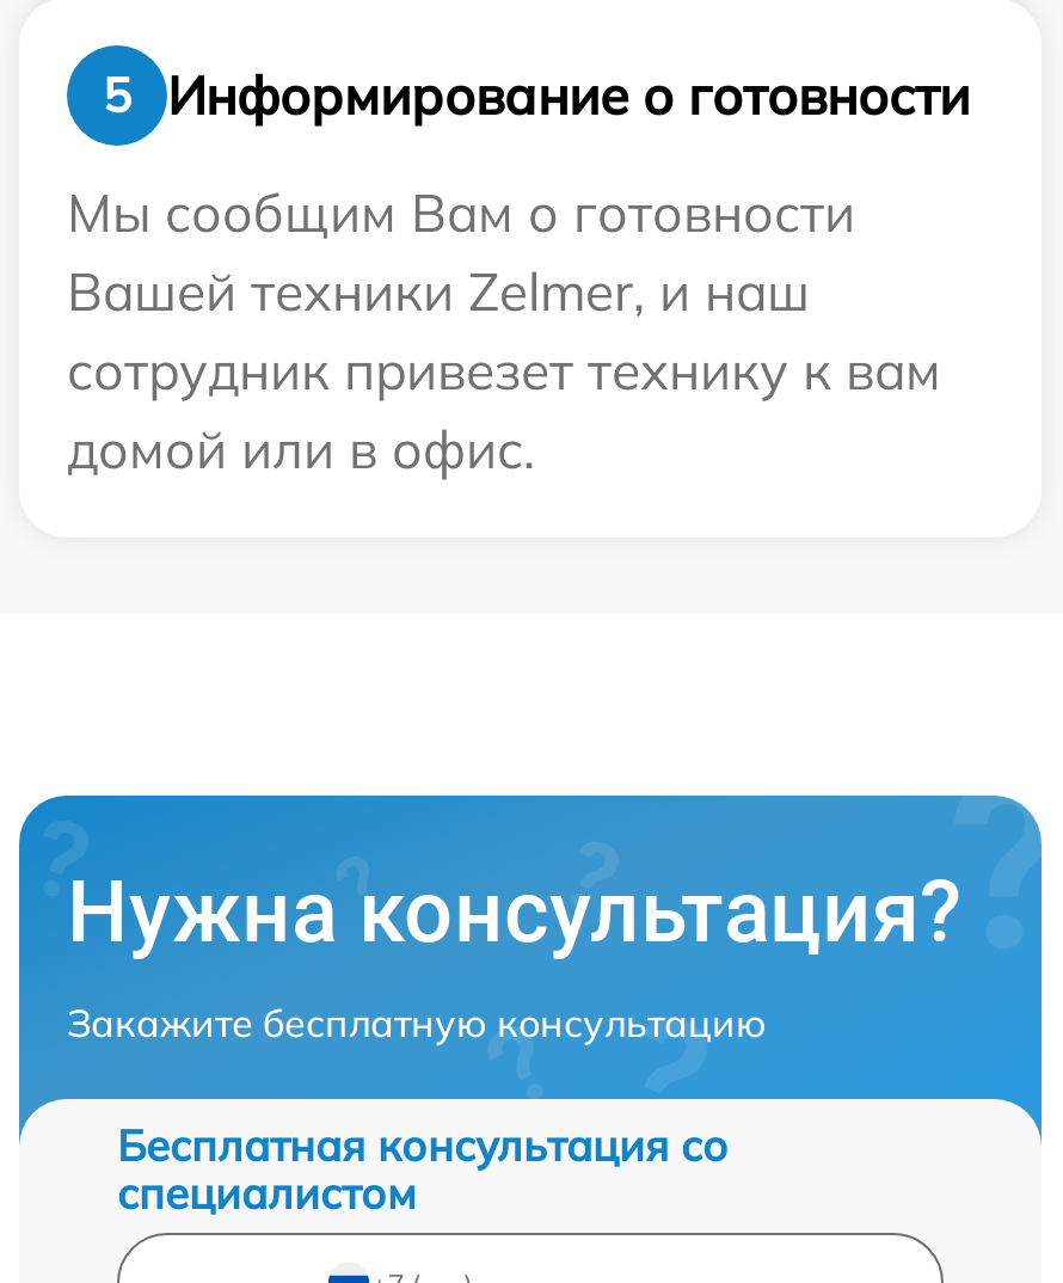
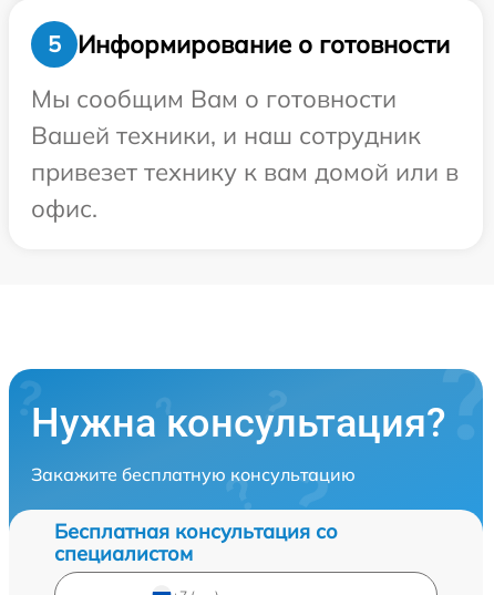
- Вашей техники Zelmer, и наш
- сотрудник привезет технику к вам
- домой или в офис.
+ Вашей техники, и наш сотрудник
+ привезет технику к вам домой или в
+ офис.
